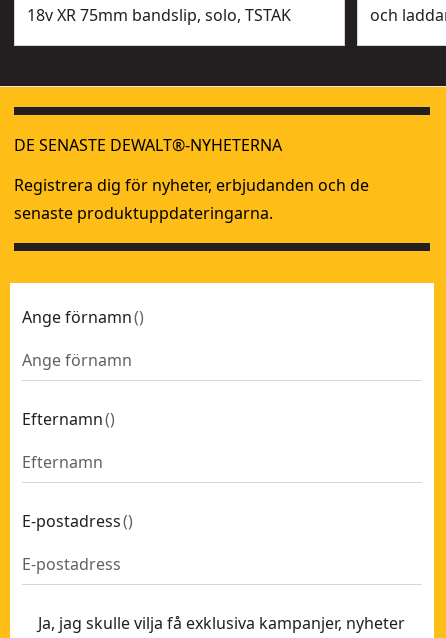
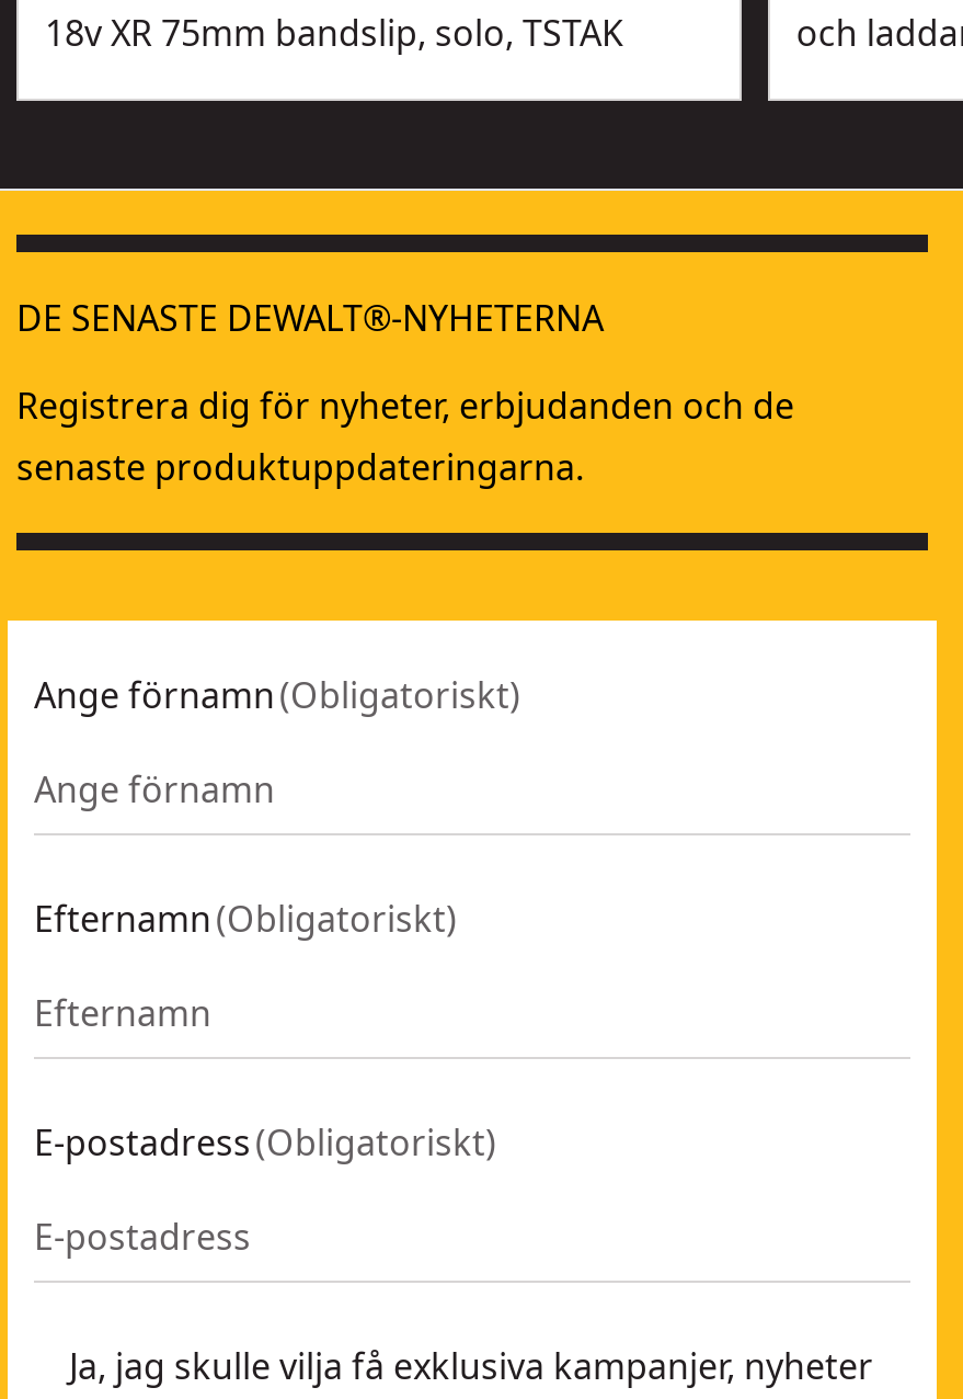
- Ange förnamn ()
+ Ange förnamn (Obligatoriskt)

- Efternamn ()
+ Efternamn (Obligatoriskt)

- E-postadress ()
+ E-postadress (Obligatoriskt)
